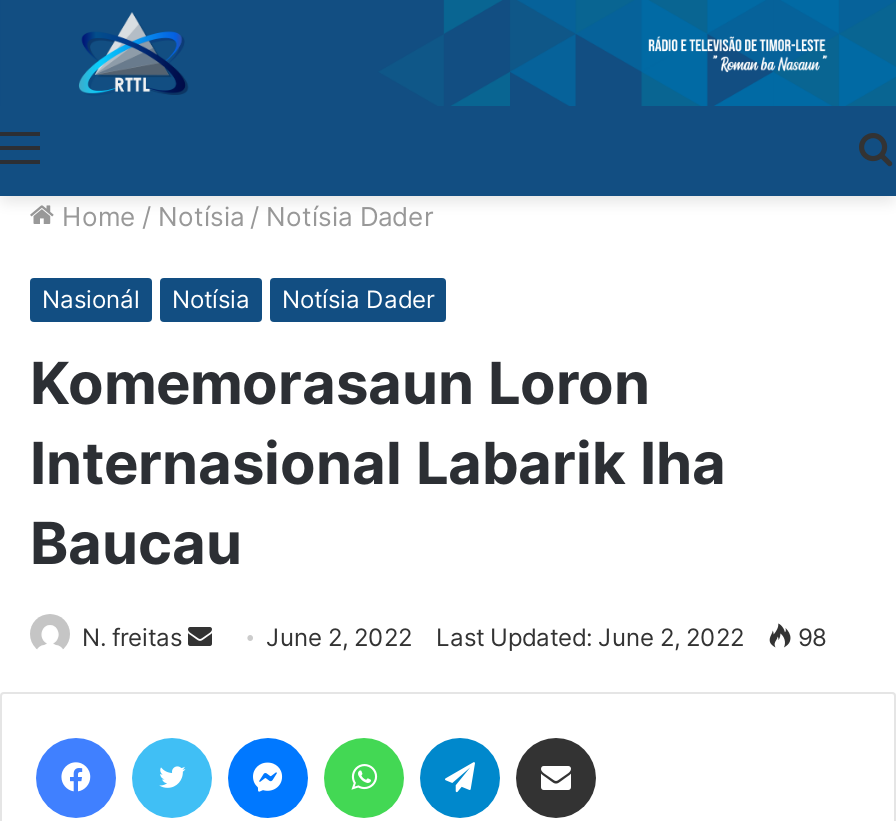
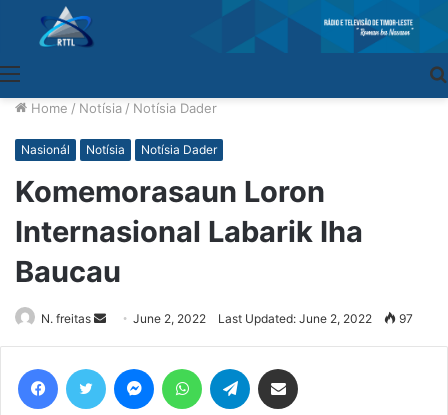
- 98
+ 97
